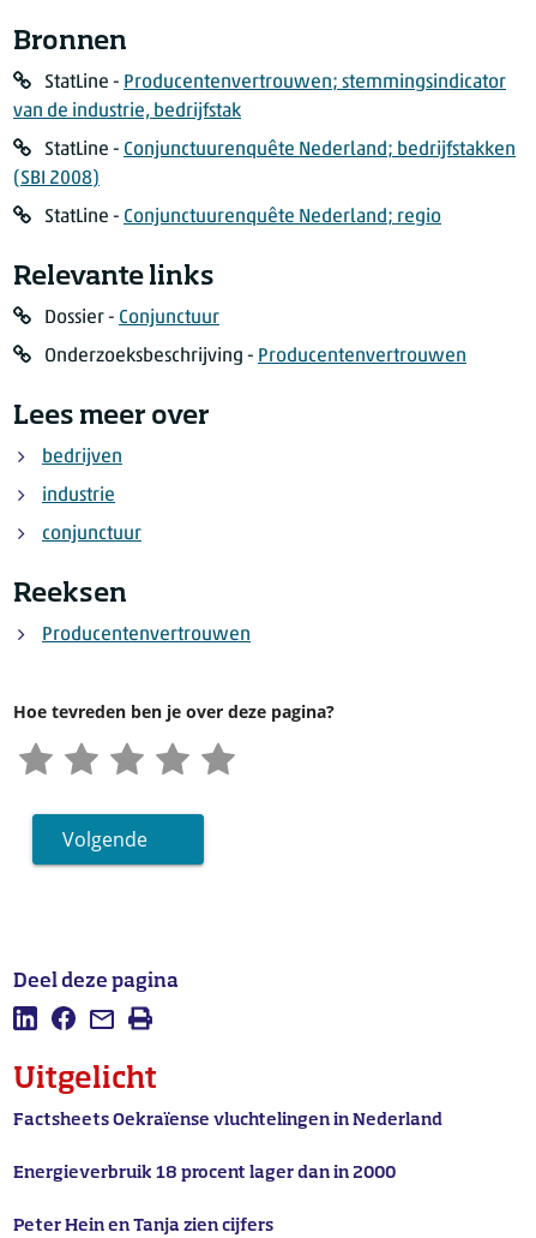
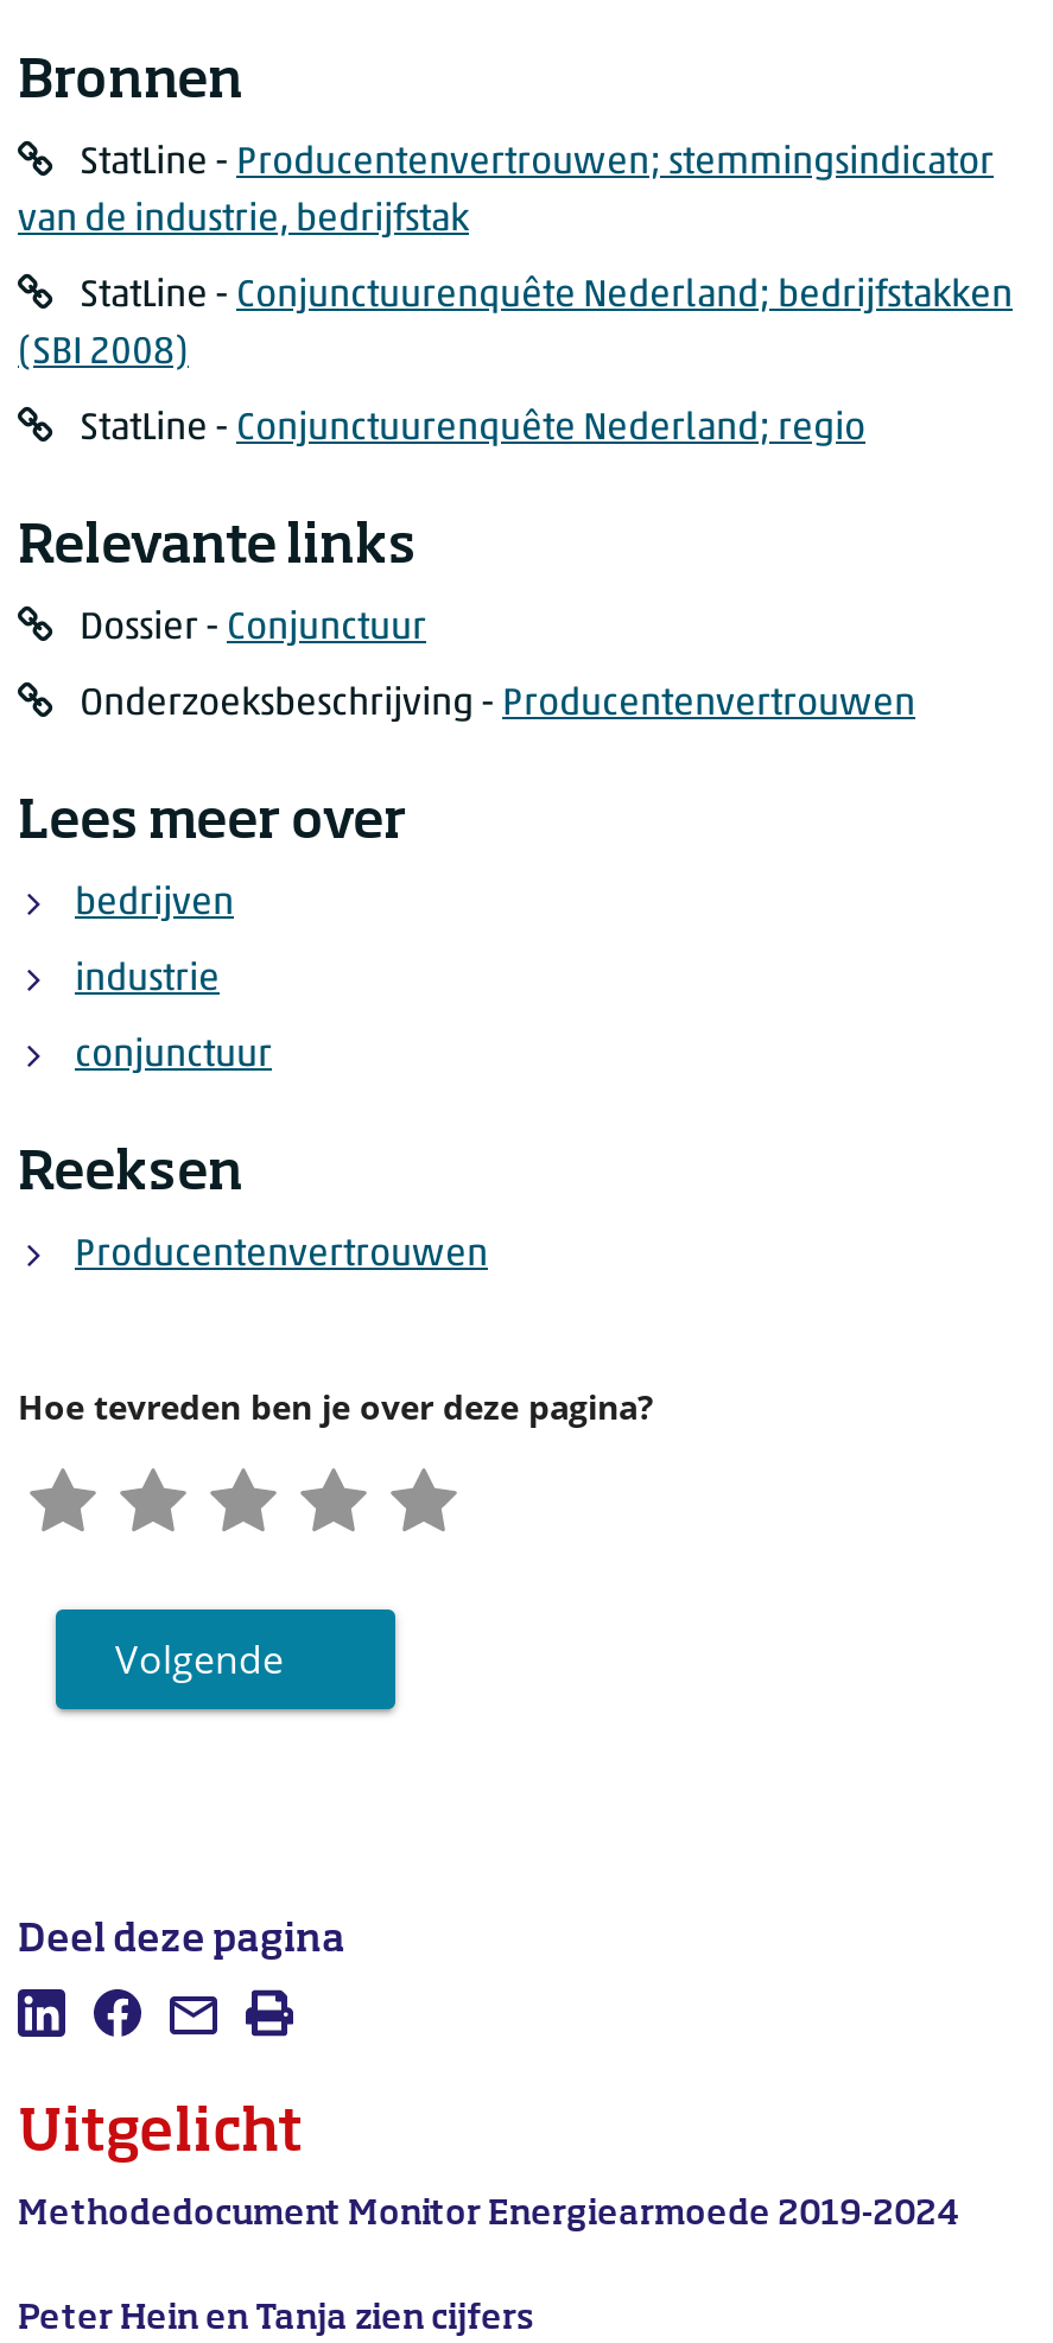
- Factsheets Oekraïense vluchtelingen in Nederland
- Energieverbruik 18 procent lager dan in 2000
+ Methodedocument Monitor Energiearmoede 2019-2024
